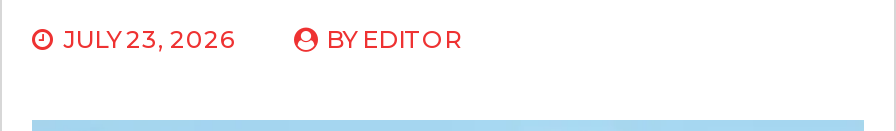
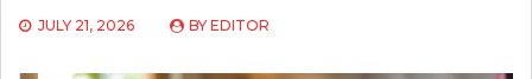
- JULY 23, 2026
+ JULY 21, 2026
